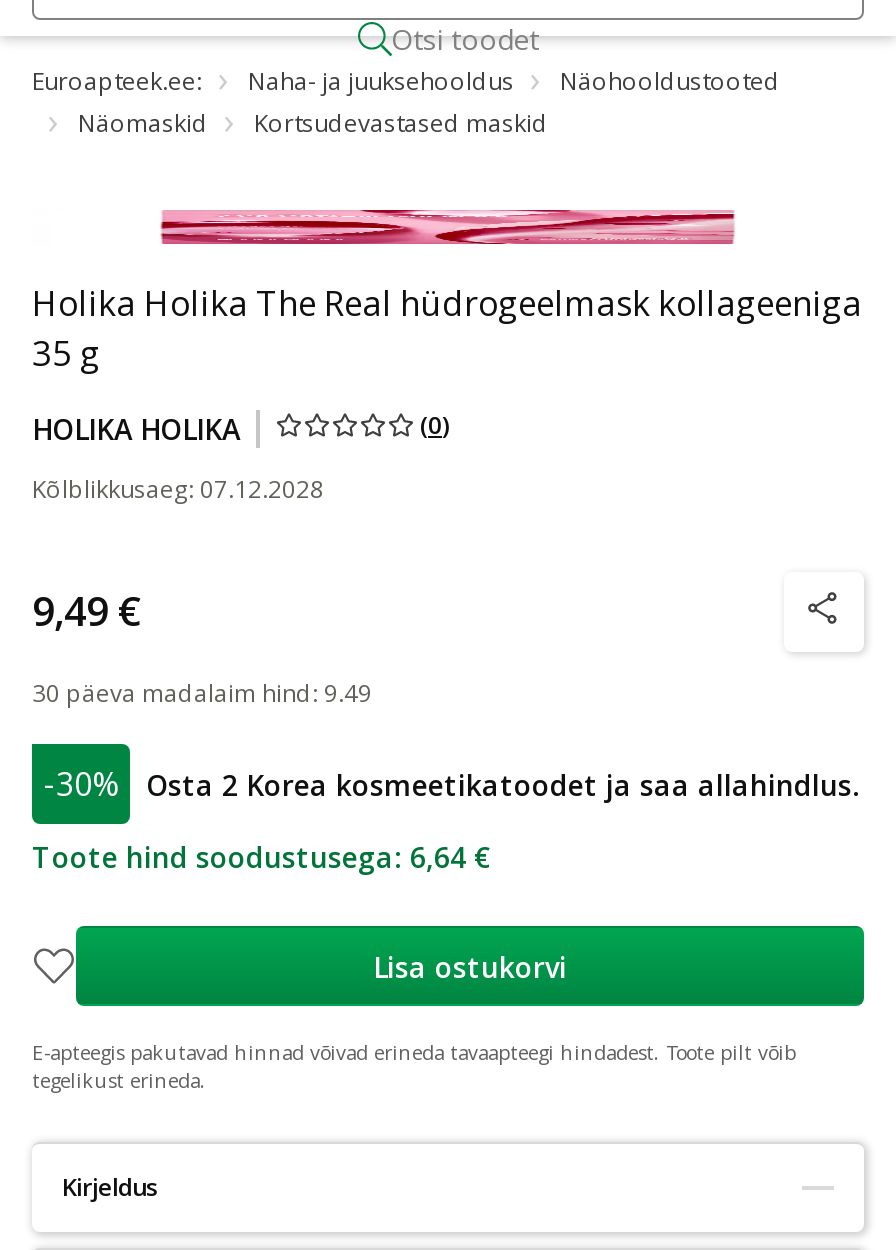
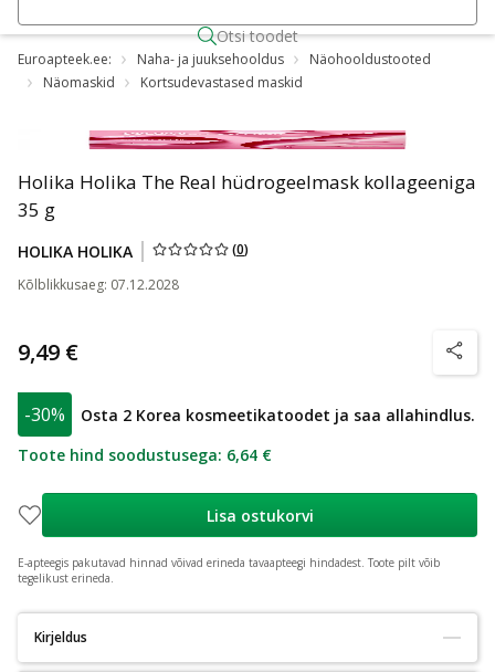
- 30 päeva madalaim hind: 9.49
